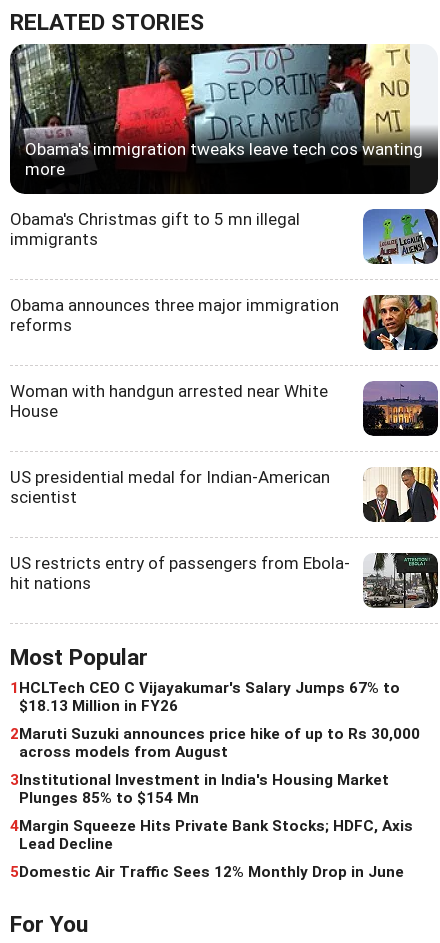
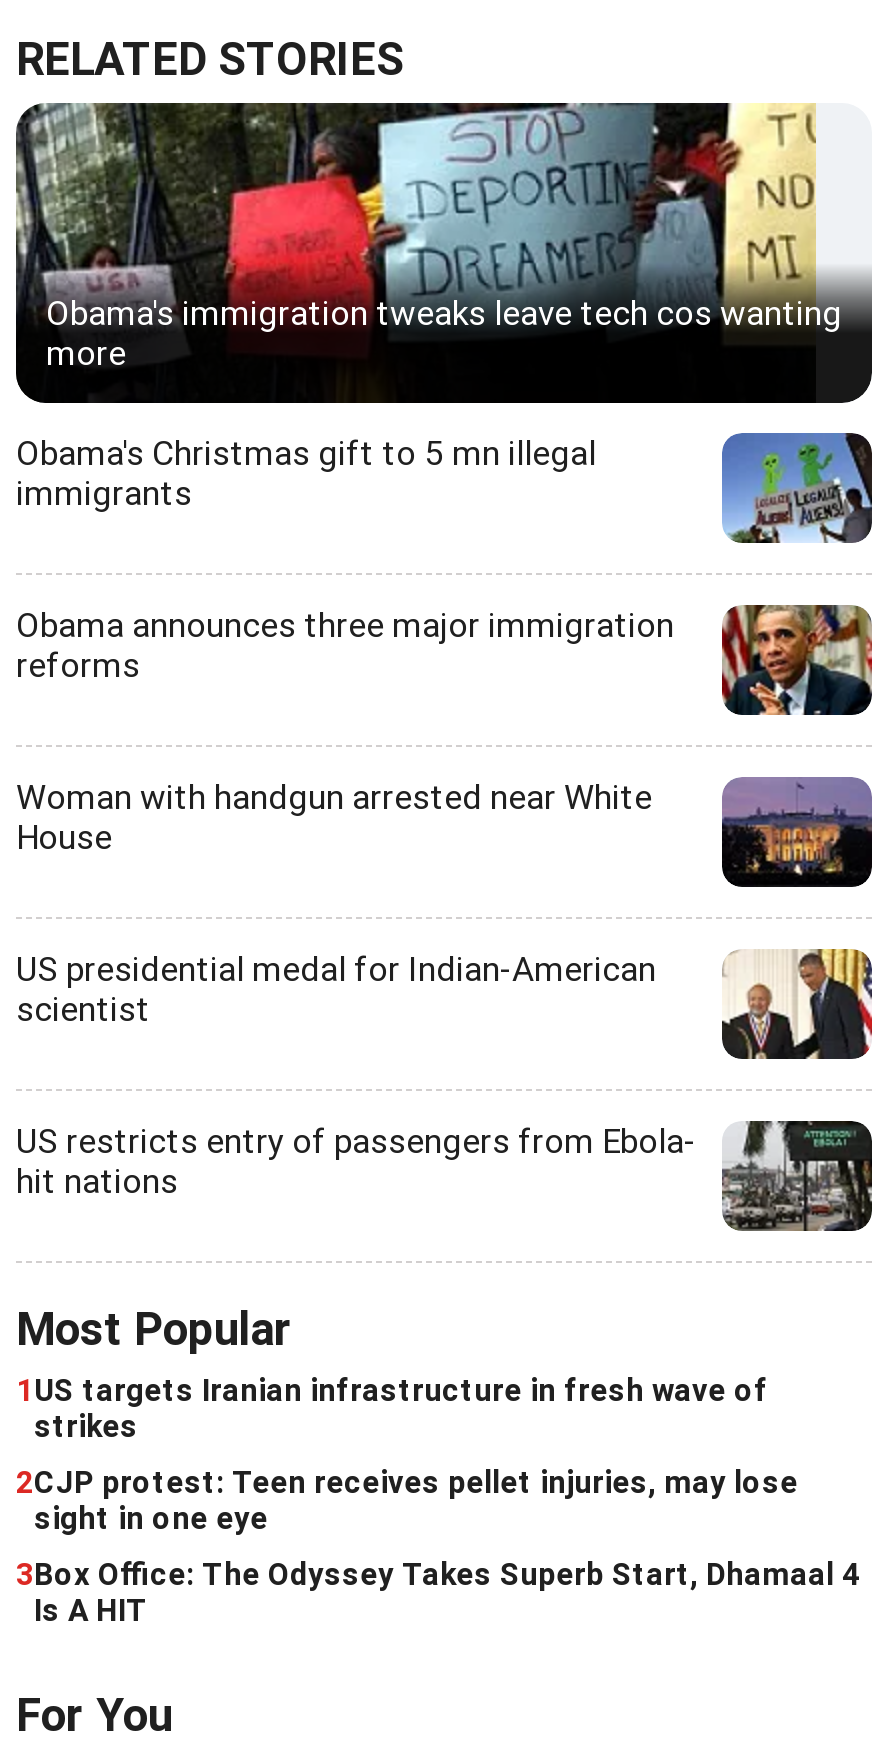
- 1 HCLTech CEO C Vijayakumar's Salary Jumps 67% to
- $18.13 Million in FY26
- 2Maruti Suzuki announces price hike of up to Rs 30,000
- across models from August
- 3Institutional Investment in India's Housing Market
- Plunges 85% to $154 Mn
- 4Margin Squeeze Hits Private Bank Stocks; HDFC, Axis
- Lead Decline
- 5Domestic Air Traffic Sees 12% Monthly Drop in June
+ 1 US targets Iranian infrastructure in fresh wave of
+ strikes
+ 2CJP protest: Teen receives pellet injuries, may lose
+ sight in one eye
+ 3Box Office: The Odyssey Takes Superb Start, Dhamaal 4
+ Is A HIT
